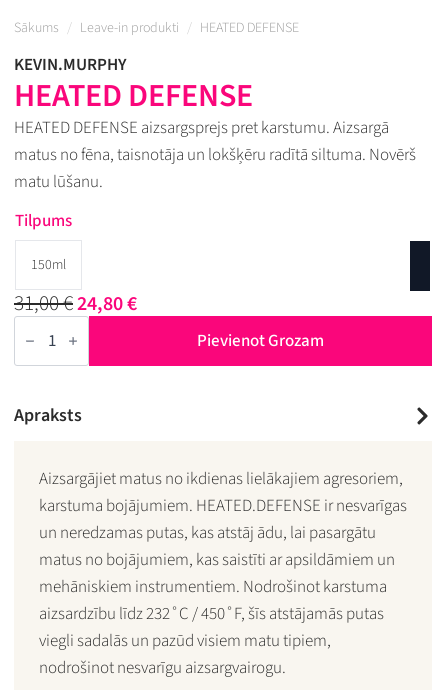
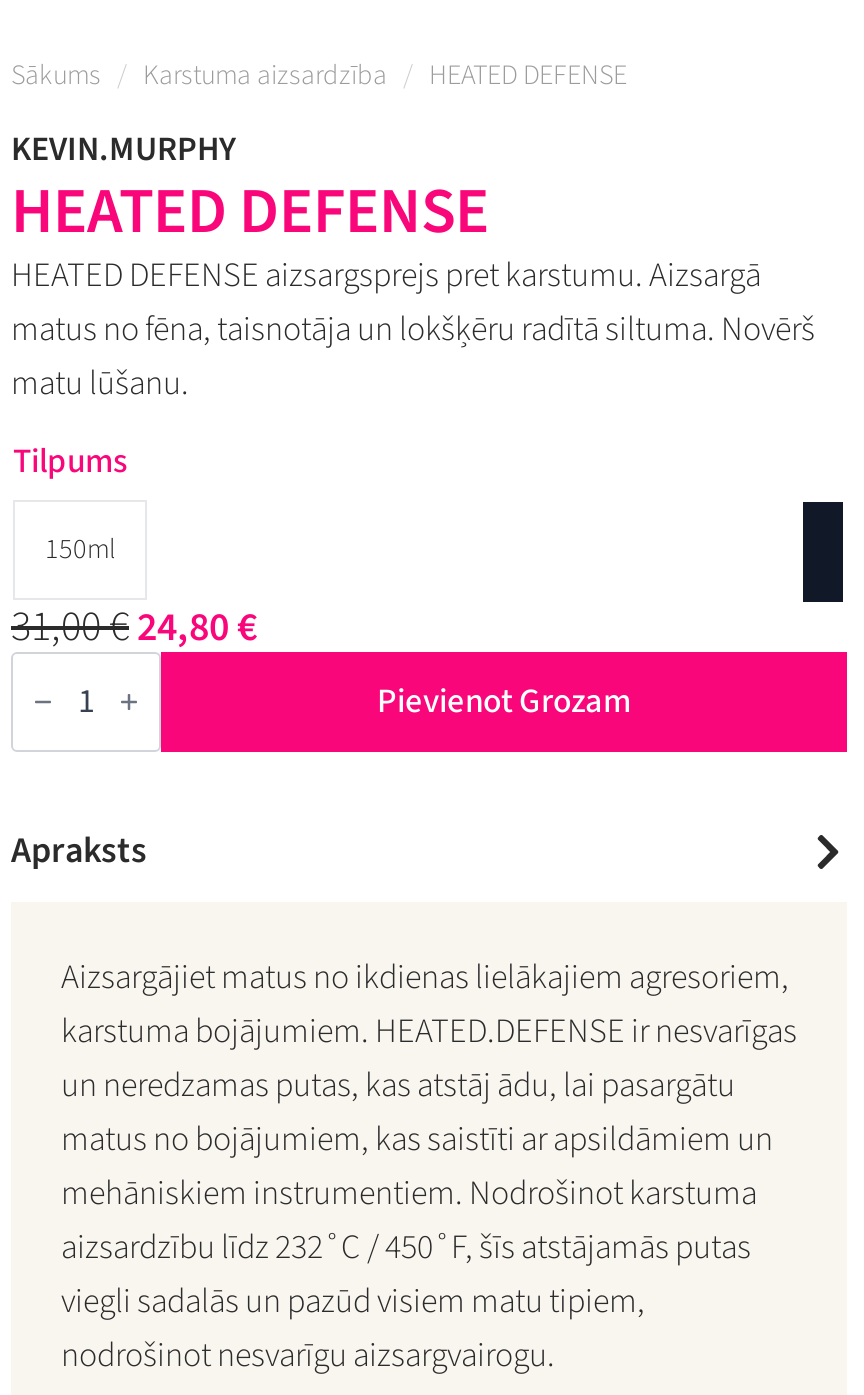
- Leave-in produkti
+ Karstuma aizsardzība
